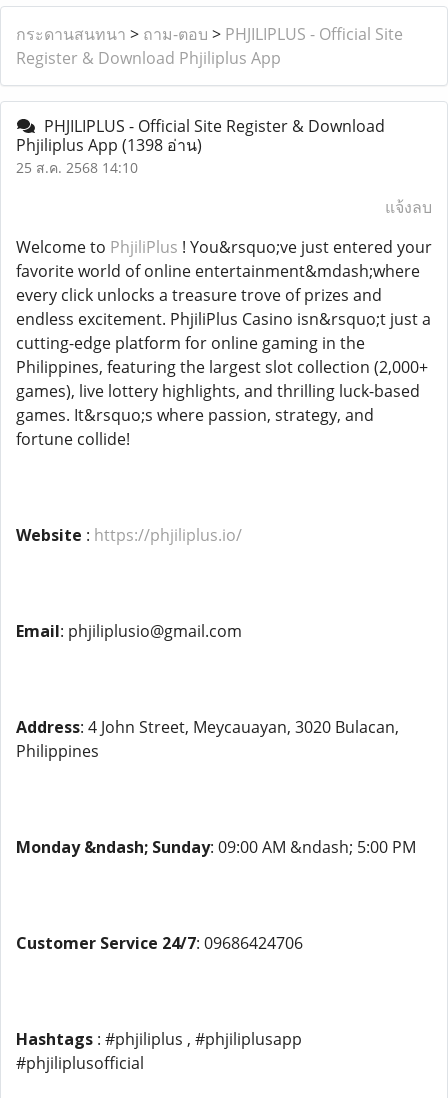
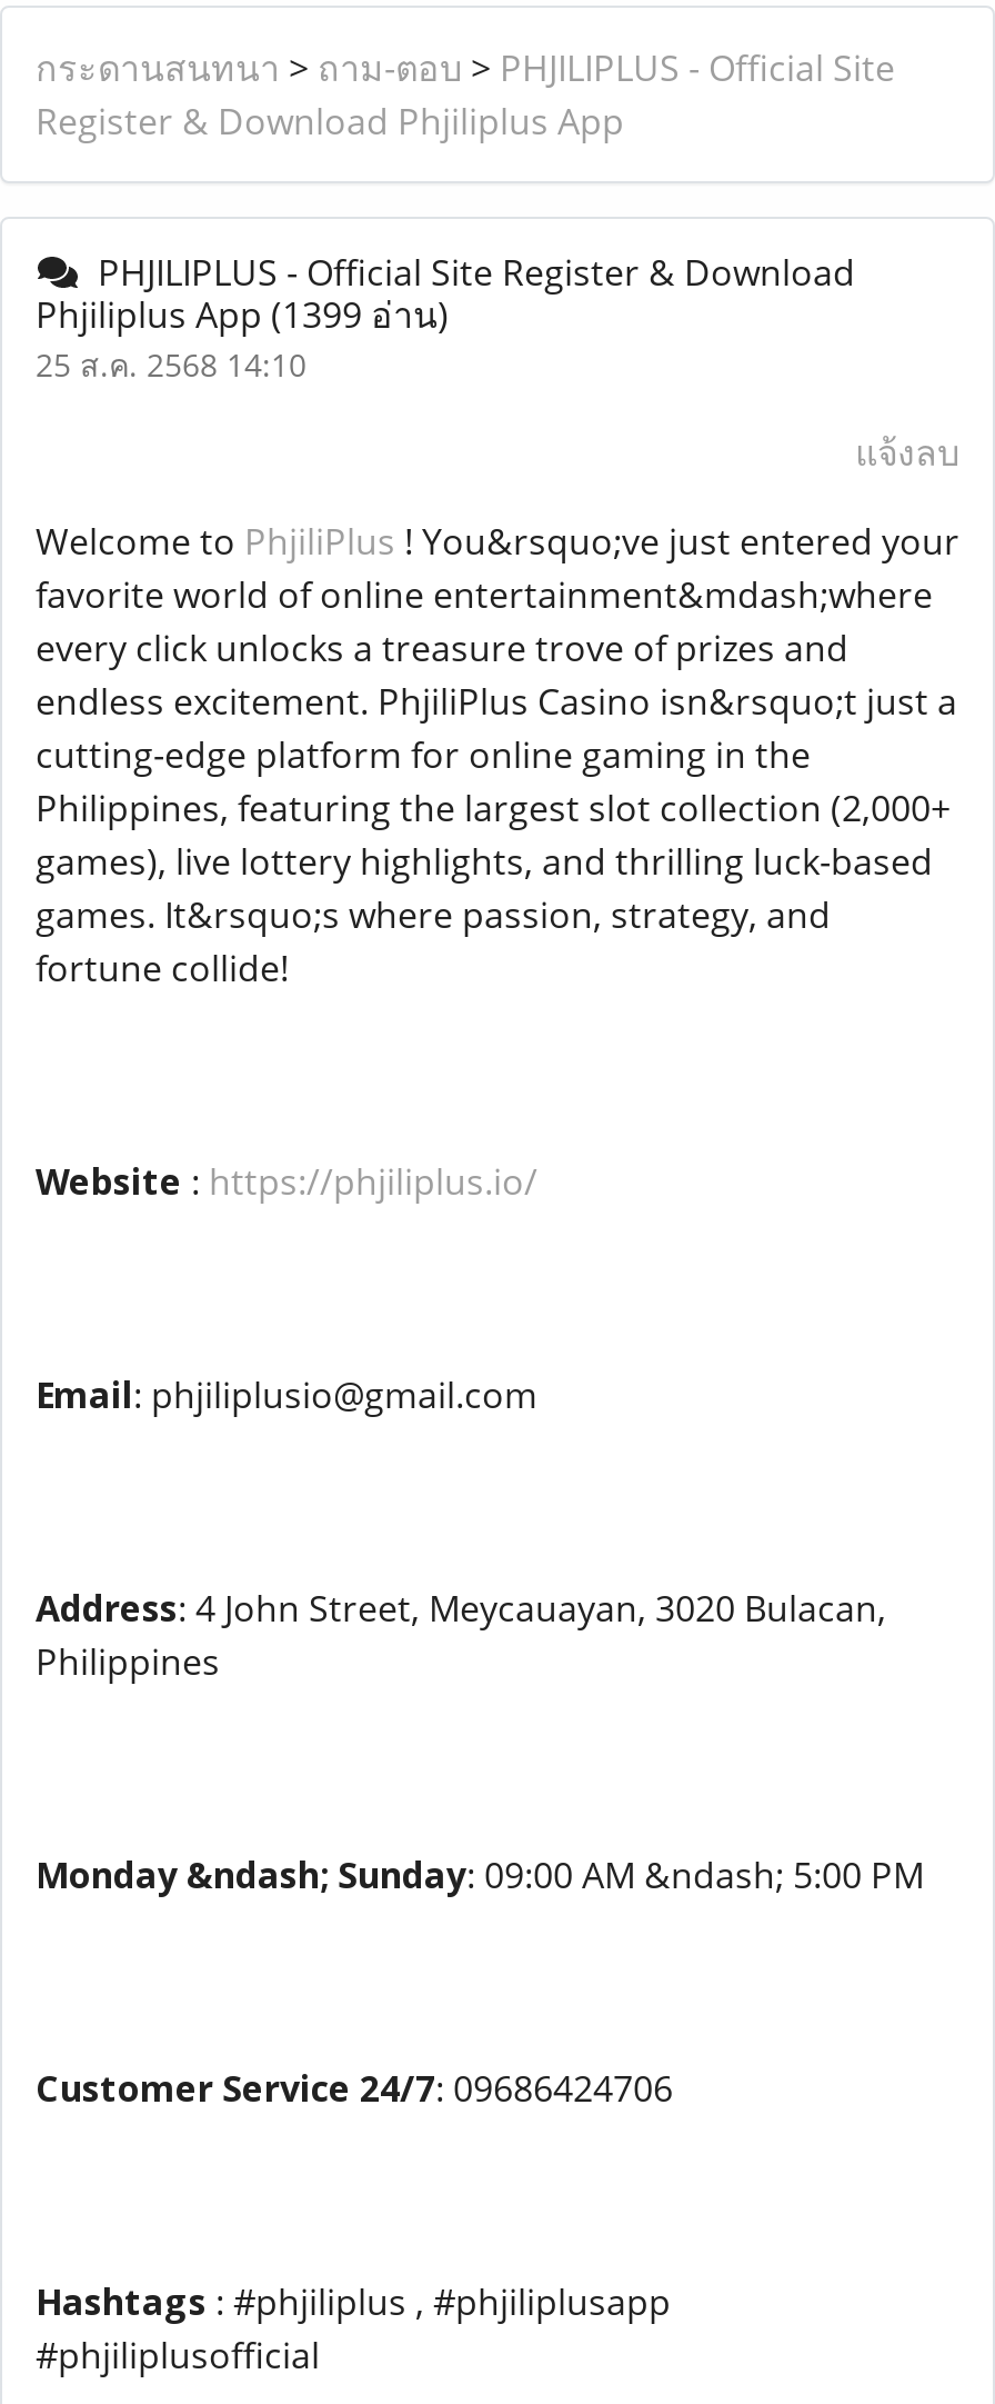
- Phjiliplus App (1398 อ่าน)
+ Phjiliplus App (1399 อ่าน)
